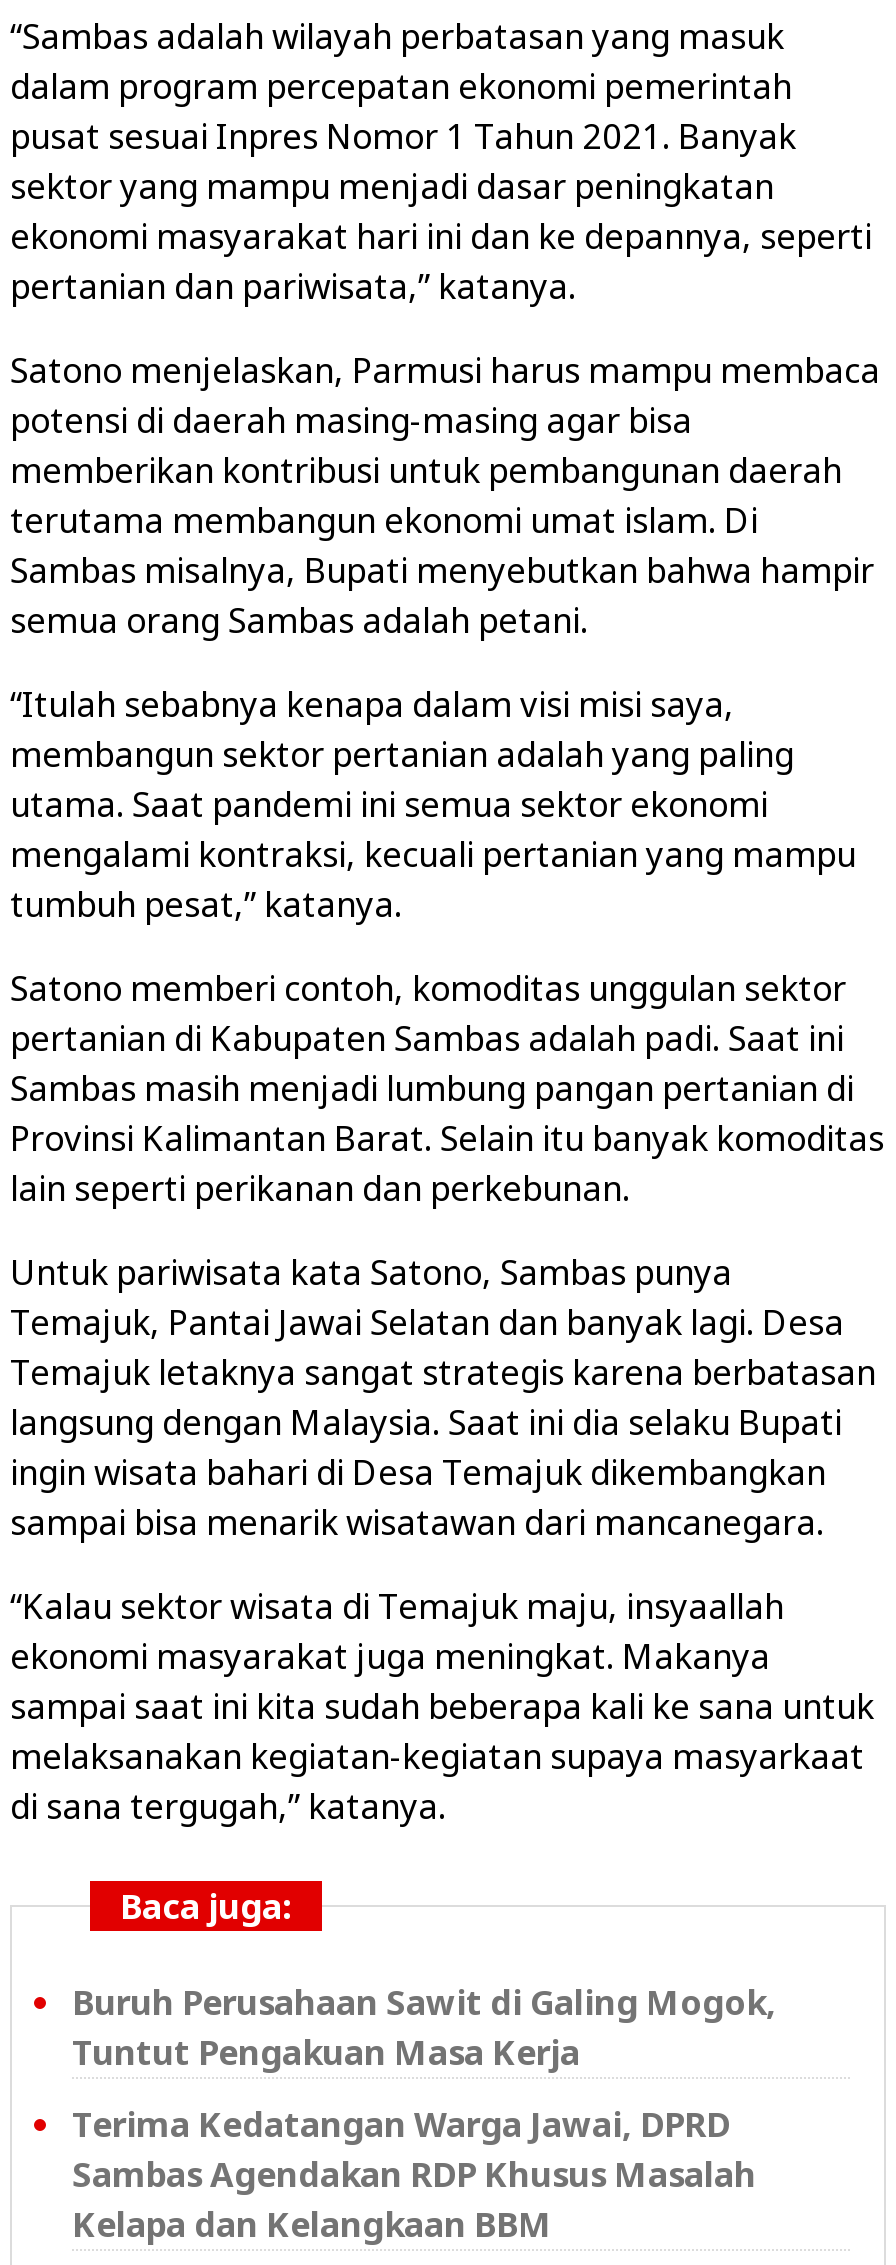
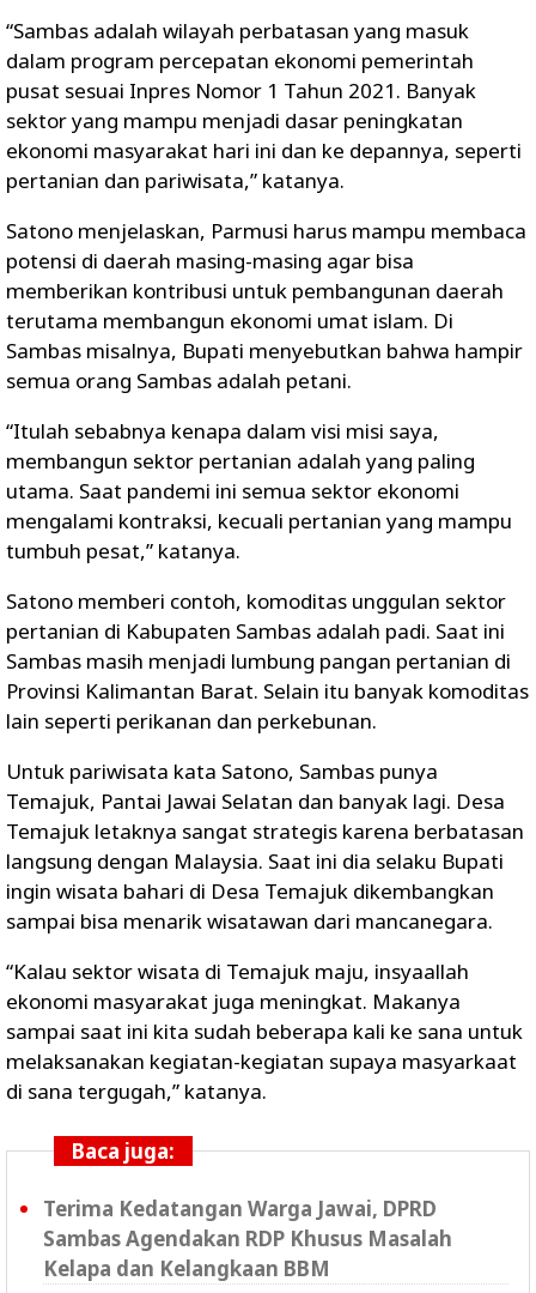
- Buruh Perusahaan Sawit di Galing Mogok,
- Tuntut Pengakuan Masa Kerja
